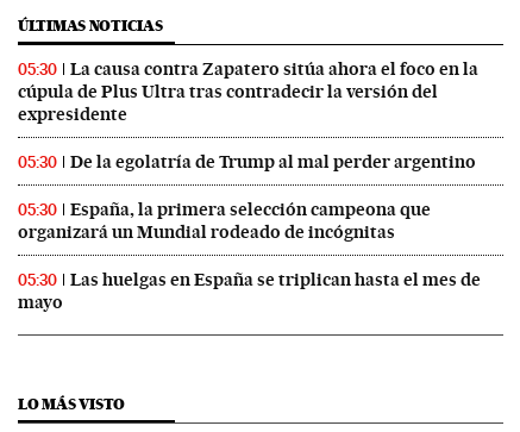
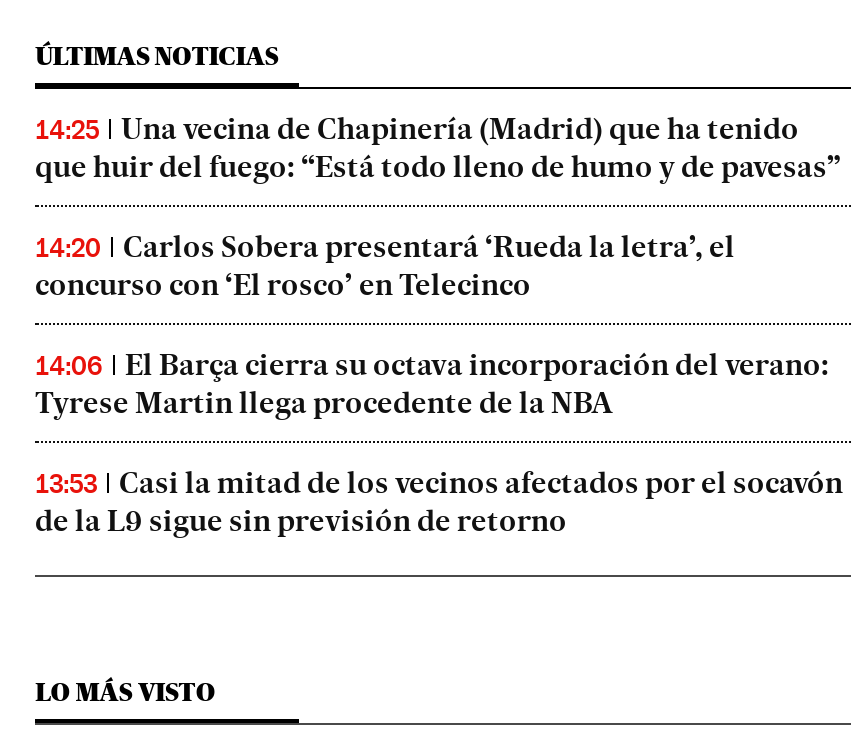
- 05:30
- La causa contra Zapatero sitúa ahora el foco en la
- cúpula de Plus Ultra tras contradecir la versión del
- expresidente
+ 14:25
+ Una vecina de Chapinería (Madrid) que ha tenido
+ que huir del fuego: “Está todo lleno de humo y de pavesas”

- 05:30
- De la egolatría de Trump al mal perder argentino
+ 14:20
+ Carlos Sobera presentará ‘Rueda la letra’, el
+ concurso con ‘El rosco’ en Telecinco

- 05:30
- España, la primera selección campeona que
- organizará un Mundial rodeado de incógnitas
+ 14:06
+ El Barça cierra su octava incorporación del verano:
+ Tyrese Martin llega procedente de la NBA

- 05:30
- Las huelgas en España se triplican hasta el mes de
- mayo
+ 13:53
+ Casi la mitad de los vecinos afectados por el socavón
+ de la L9 sigue sin previsión de retorno
